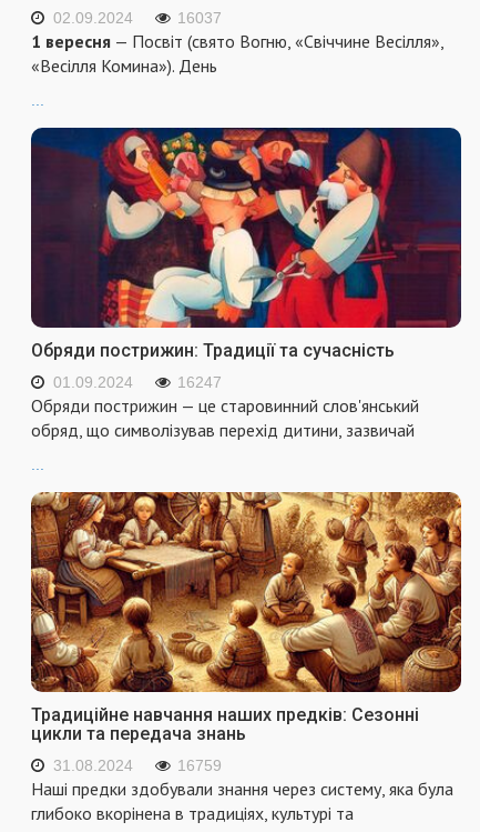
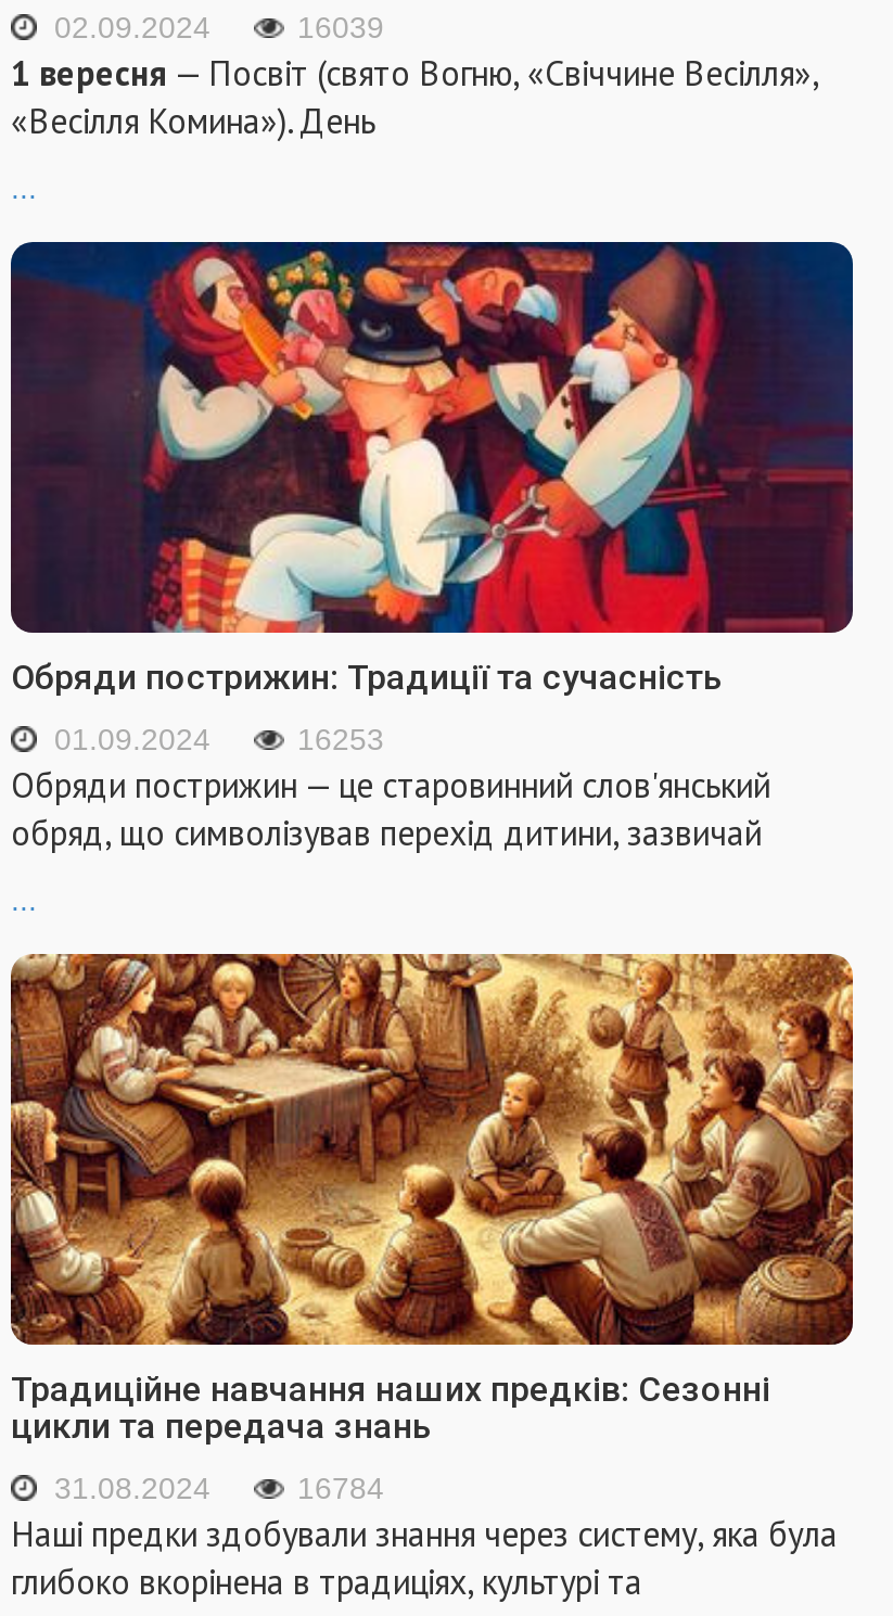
- 16037
+ 16039

- 16247
+ 16253

- 16759
+ 16784
